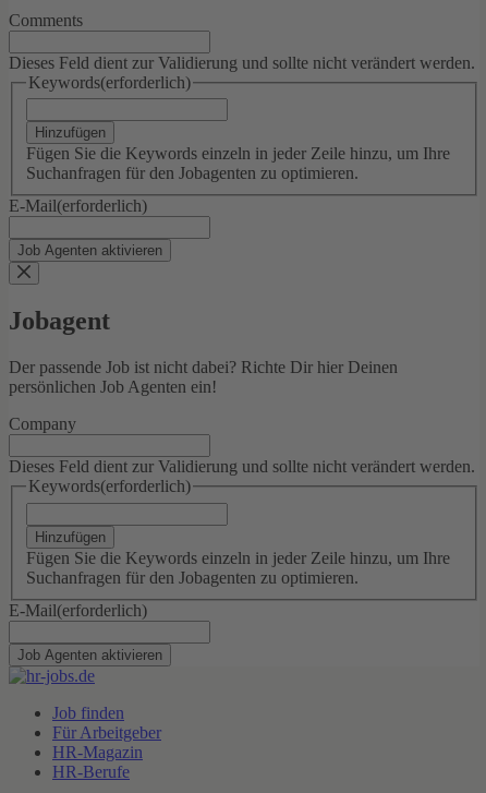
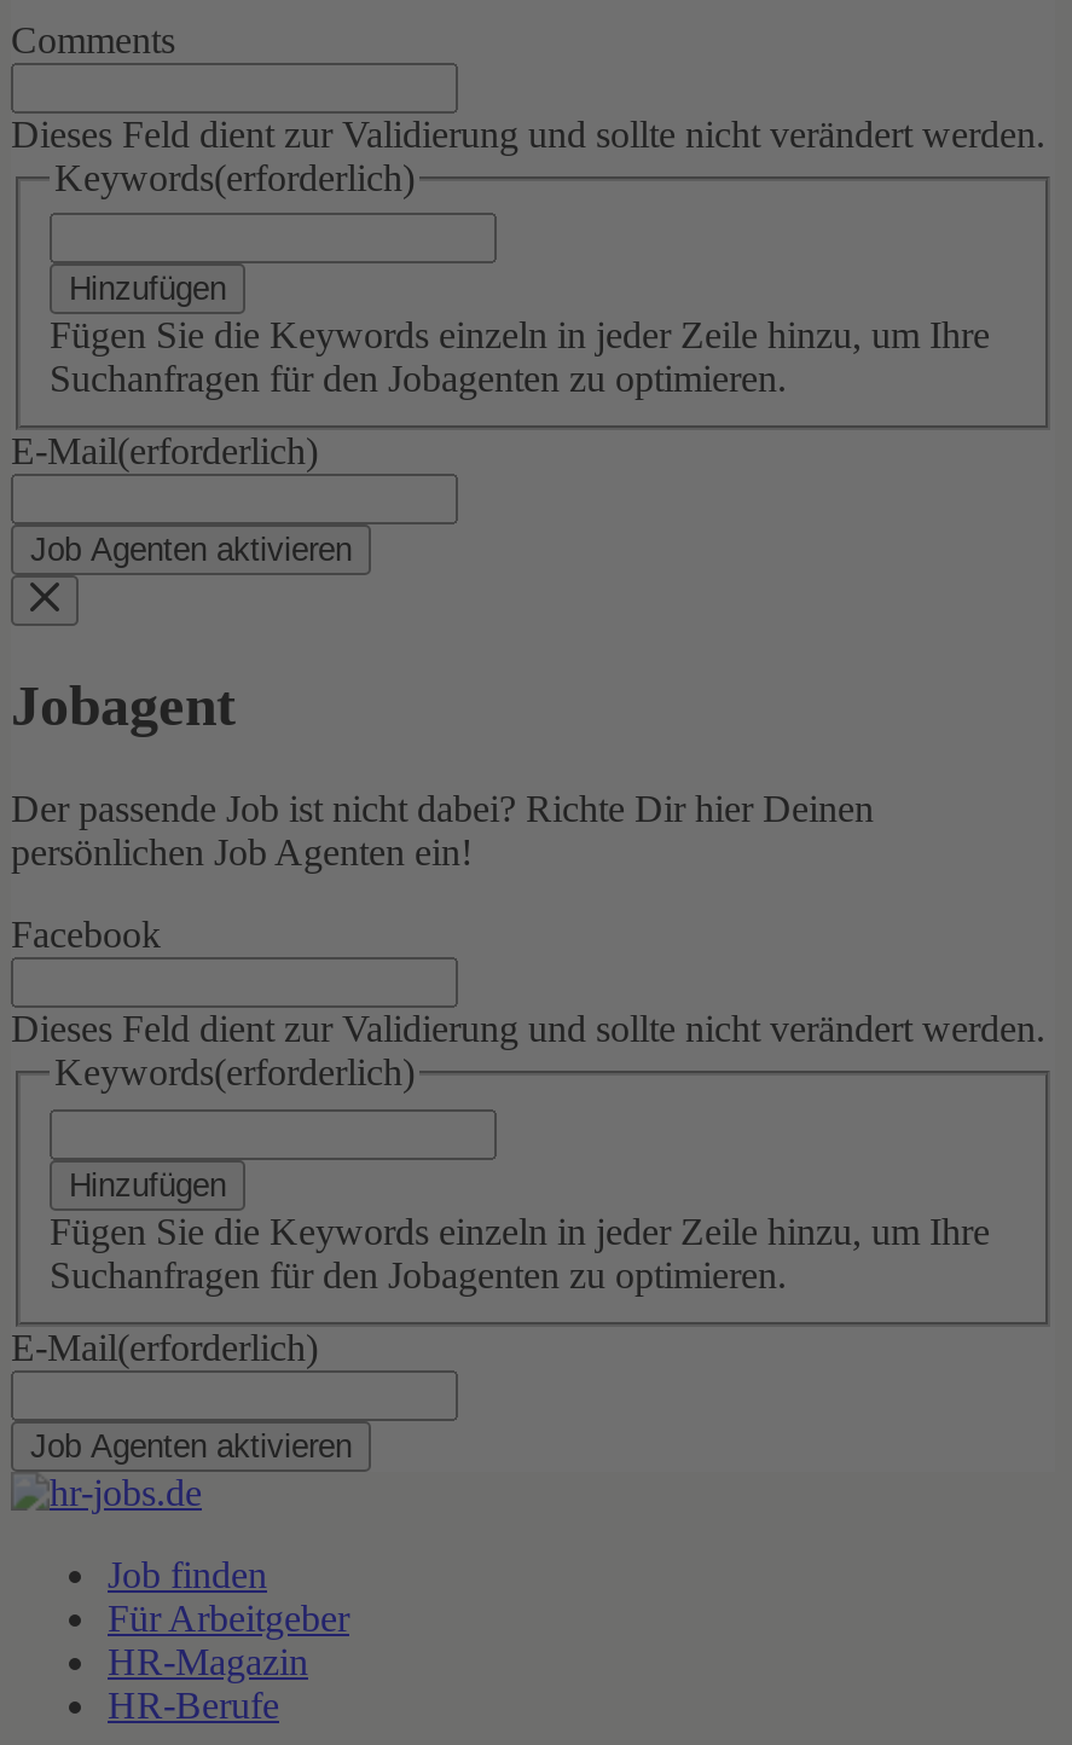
- Company
+ Facebook
